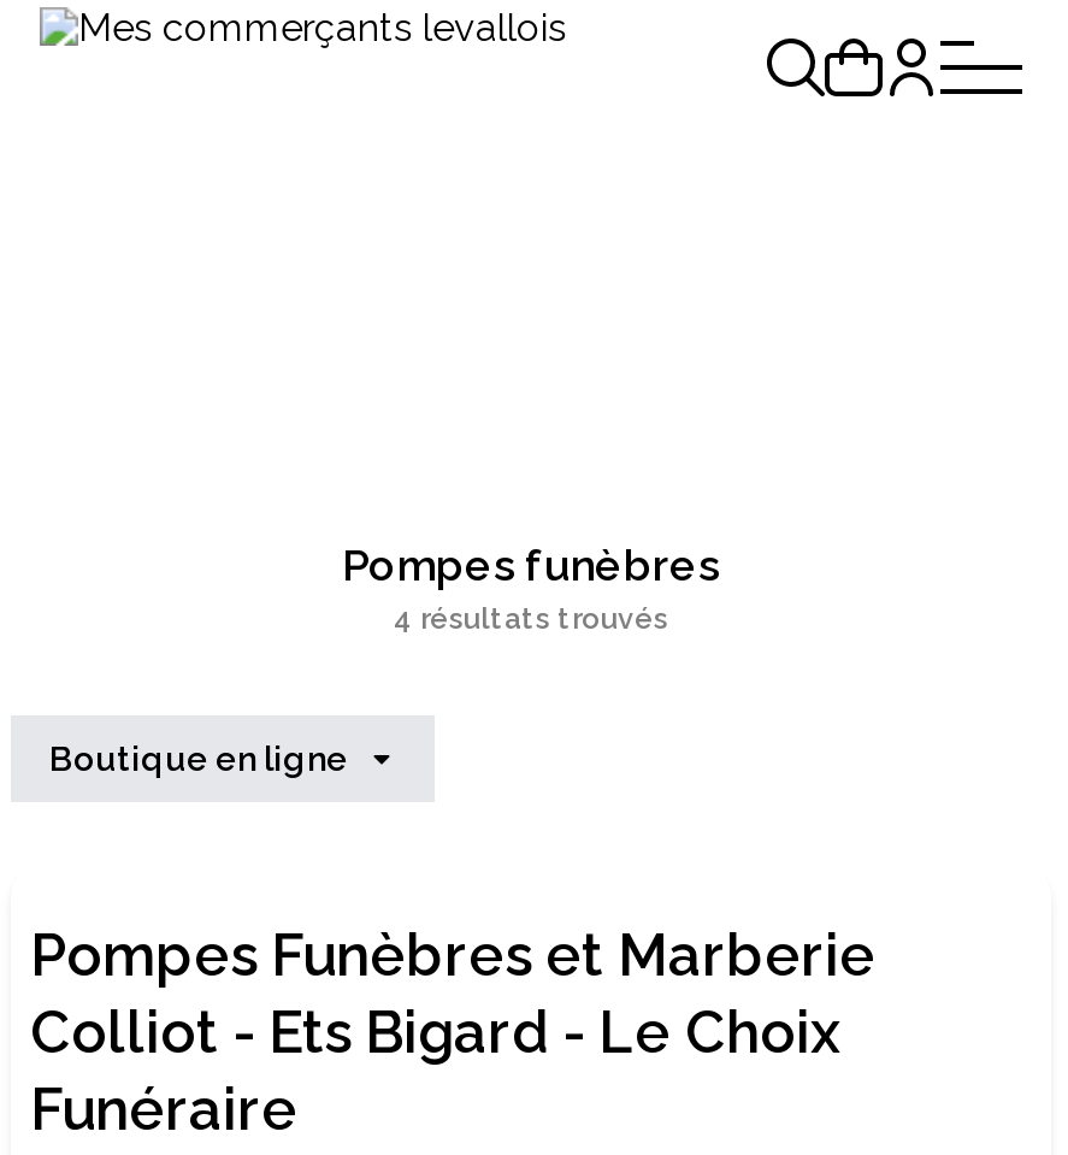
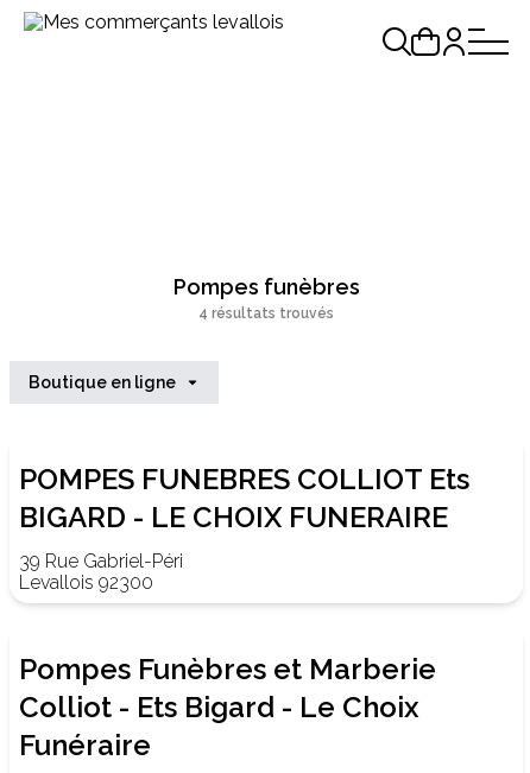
+ POMPES FUNEBRES COLLIOT Ets
+ BIGARD - LE CHOIX FUNERAIRE
+ 39 Rue Gabriel-Péri
+ Levallois 92300
